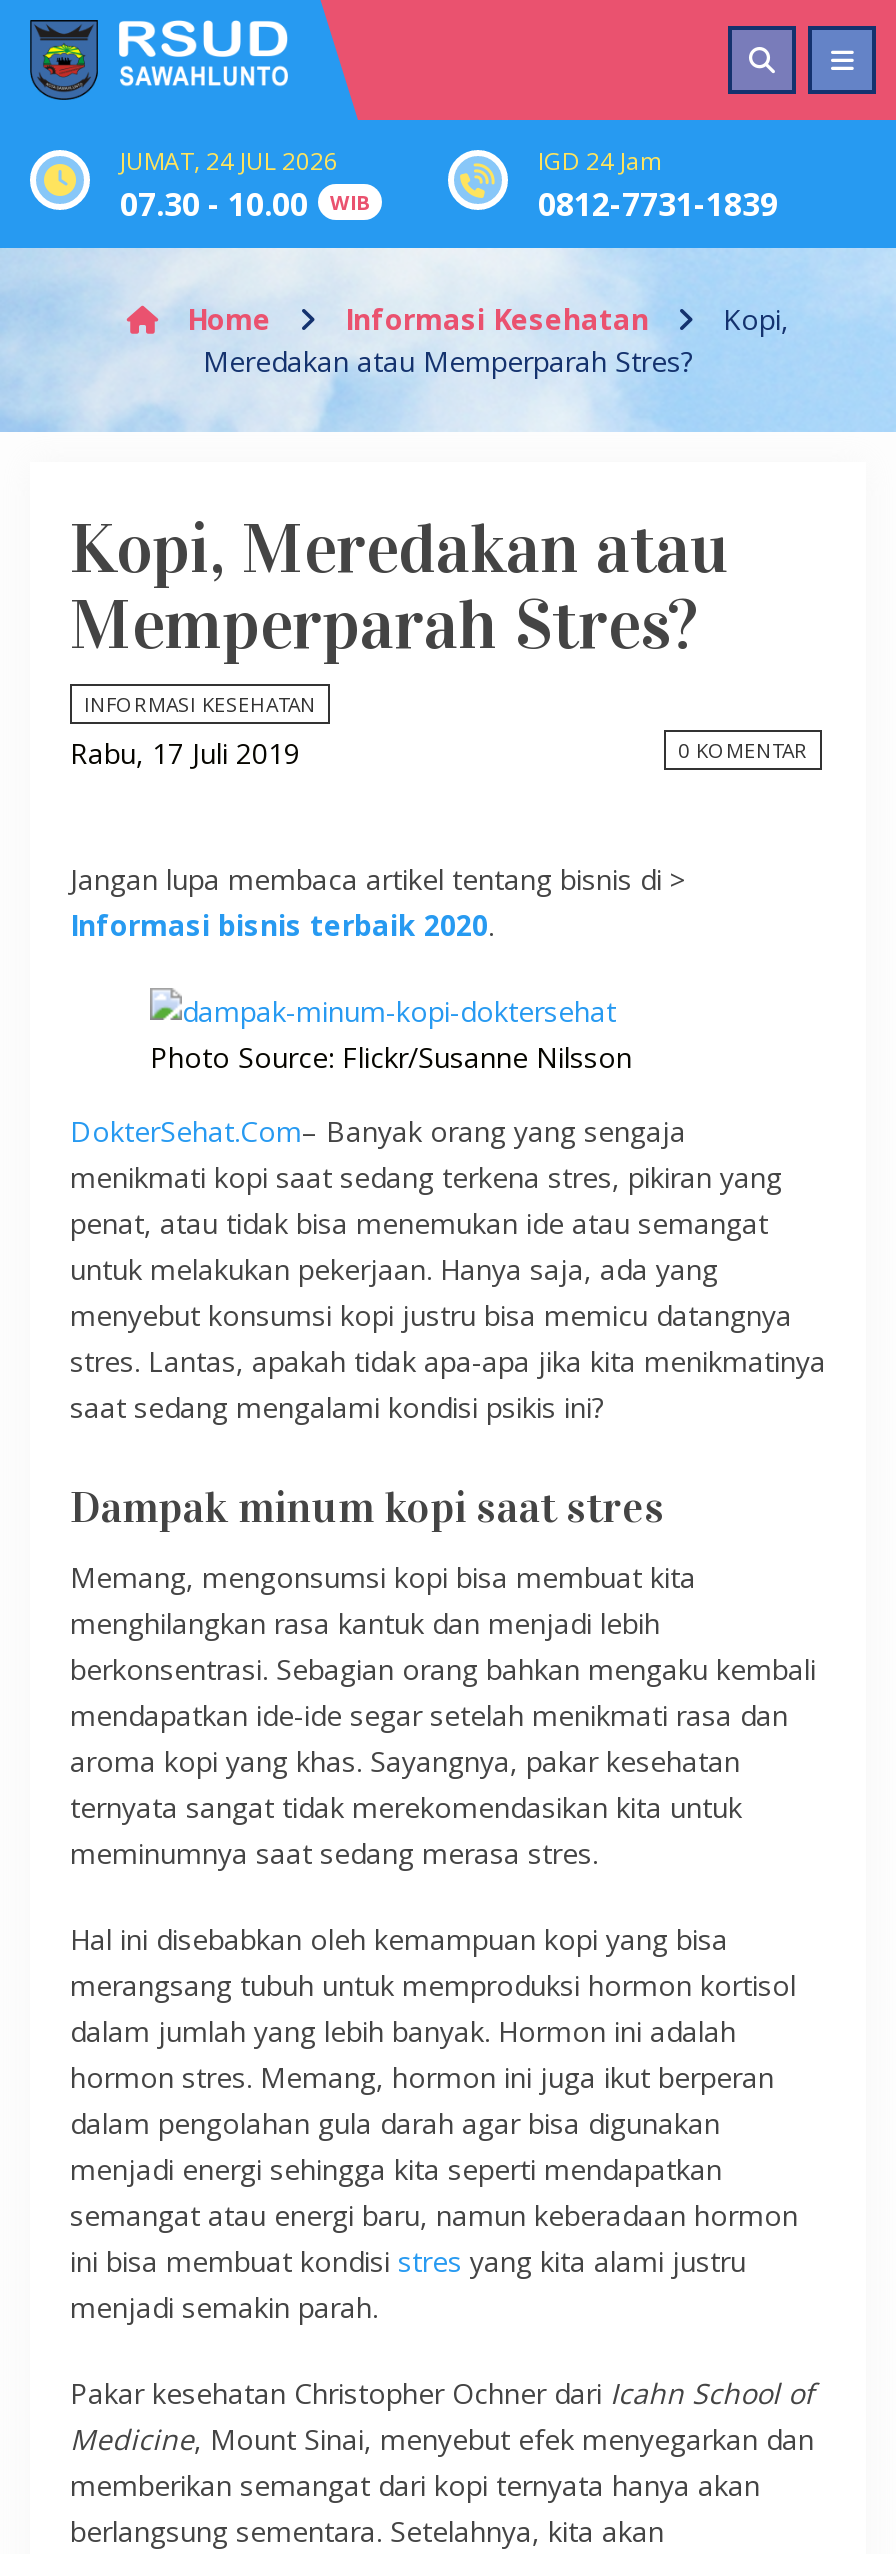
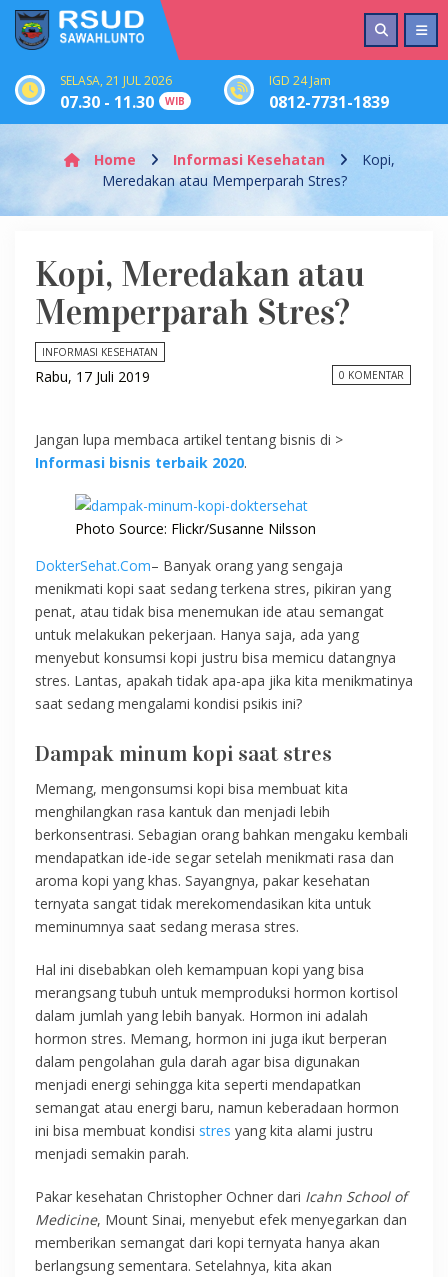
- JUMAT, 24 JUL 2026
+ SELASA, 21 JUL 2026

- 07.30 - 10.00 WIB
+ 07.30 - 11.30 WIB
